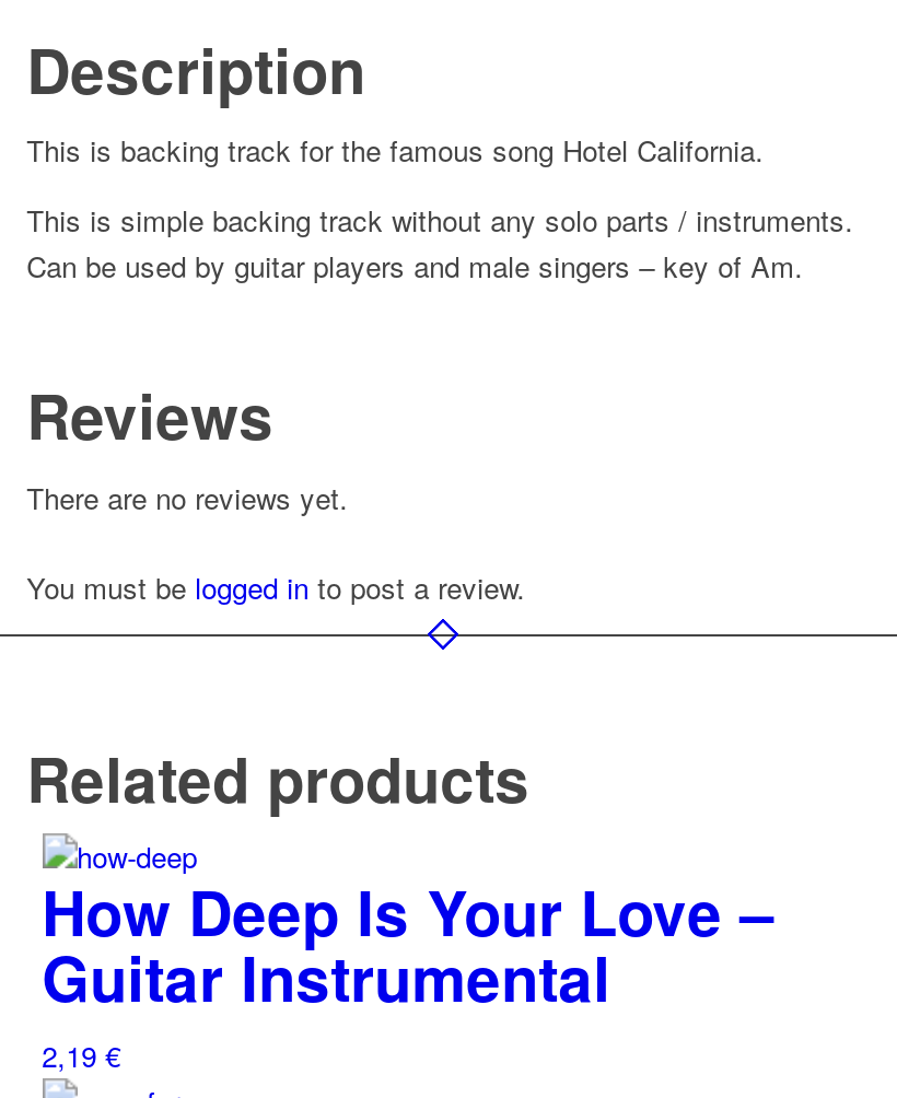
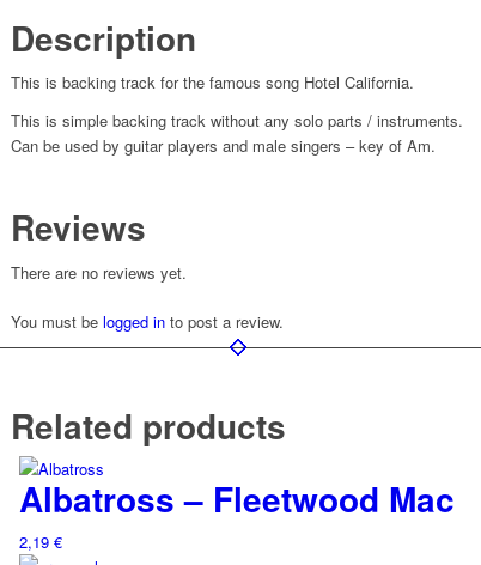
- How Deep Is Your Love –
- Guitar Instrumental
+ Albatross – Fleetwood Mac
